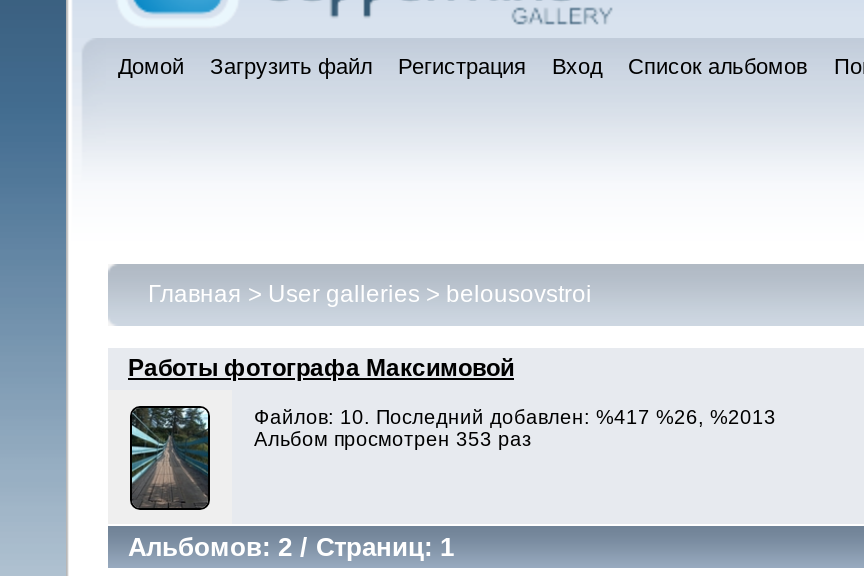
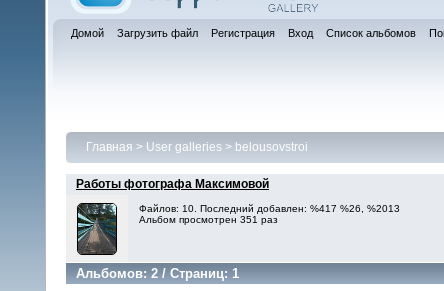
- Альбом просмотрен 353 раз
+ Альбом просмотрен 351 раз
